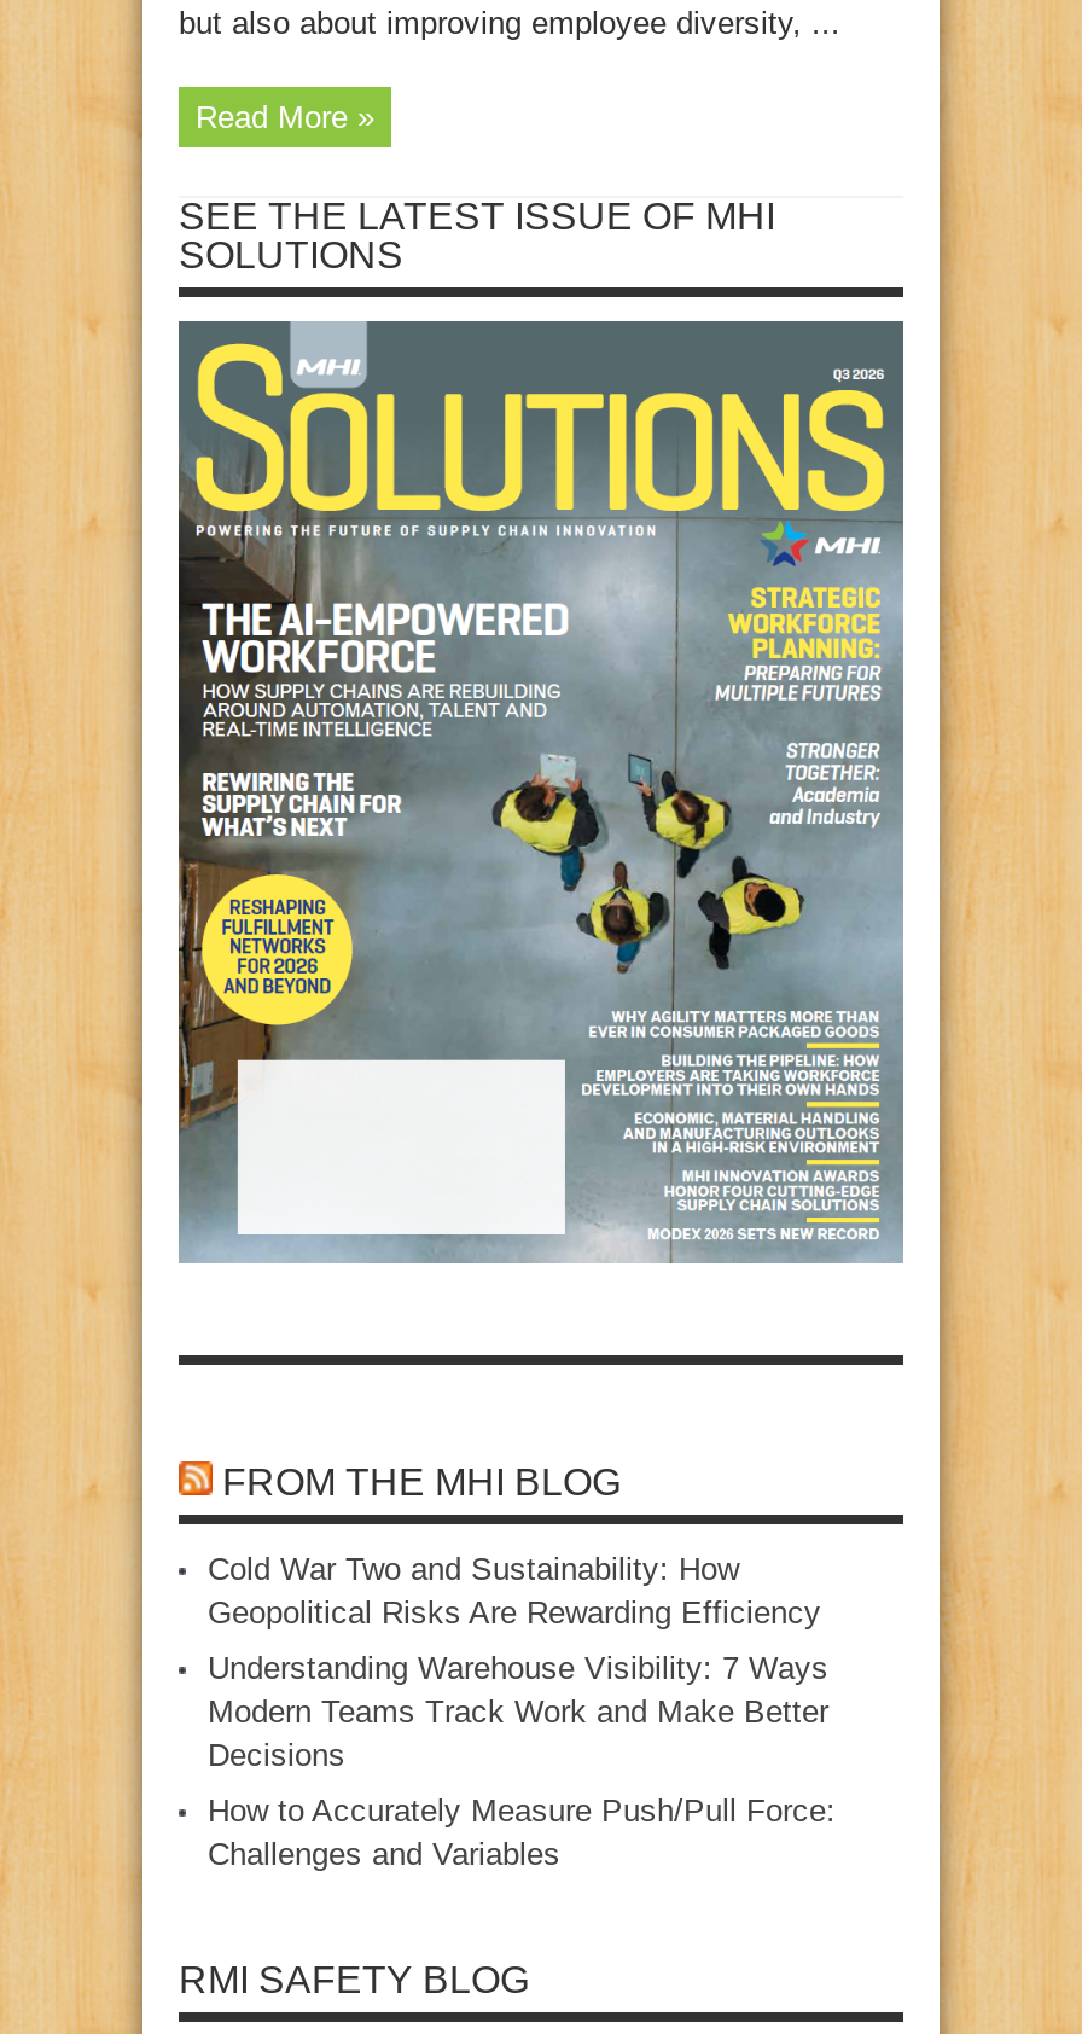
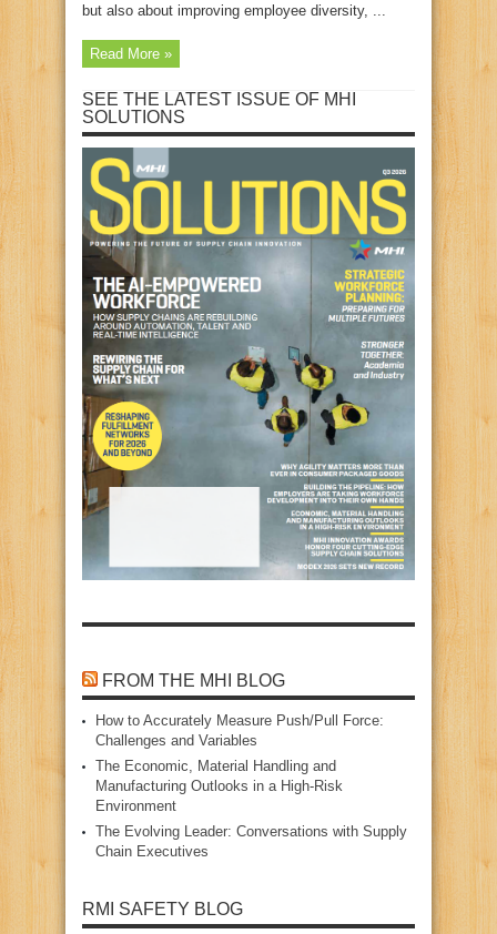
- Cold War Two and Sustainability: How
- Geopolitical Risks Are Rewarding Efficiency
- Understanding Warehouse Visibility: 7 Ways
- Modern Teams Track Work and Make Better
- Decisions

moved up: How to Accurately Measure Push/Pull Force: | Challenges and Variables

+ The Economic, Material Handling and
+ Manufacturing Outlooks in a High‑Risk
+ Environment
+ The Evolving Leader: Conversations with Supply
+ Chain Executives
